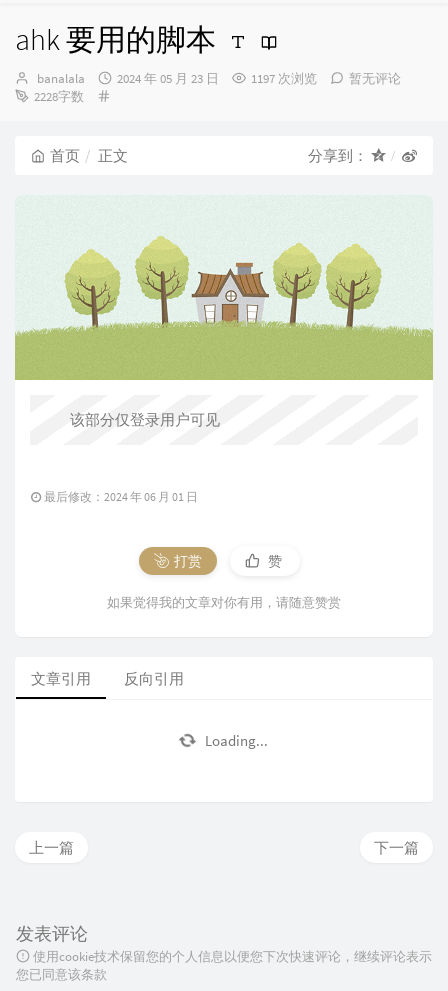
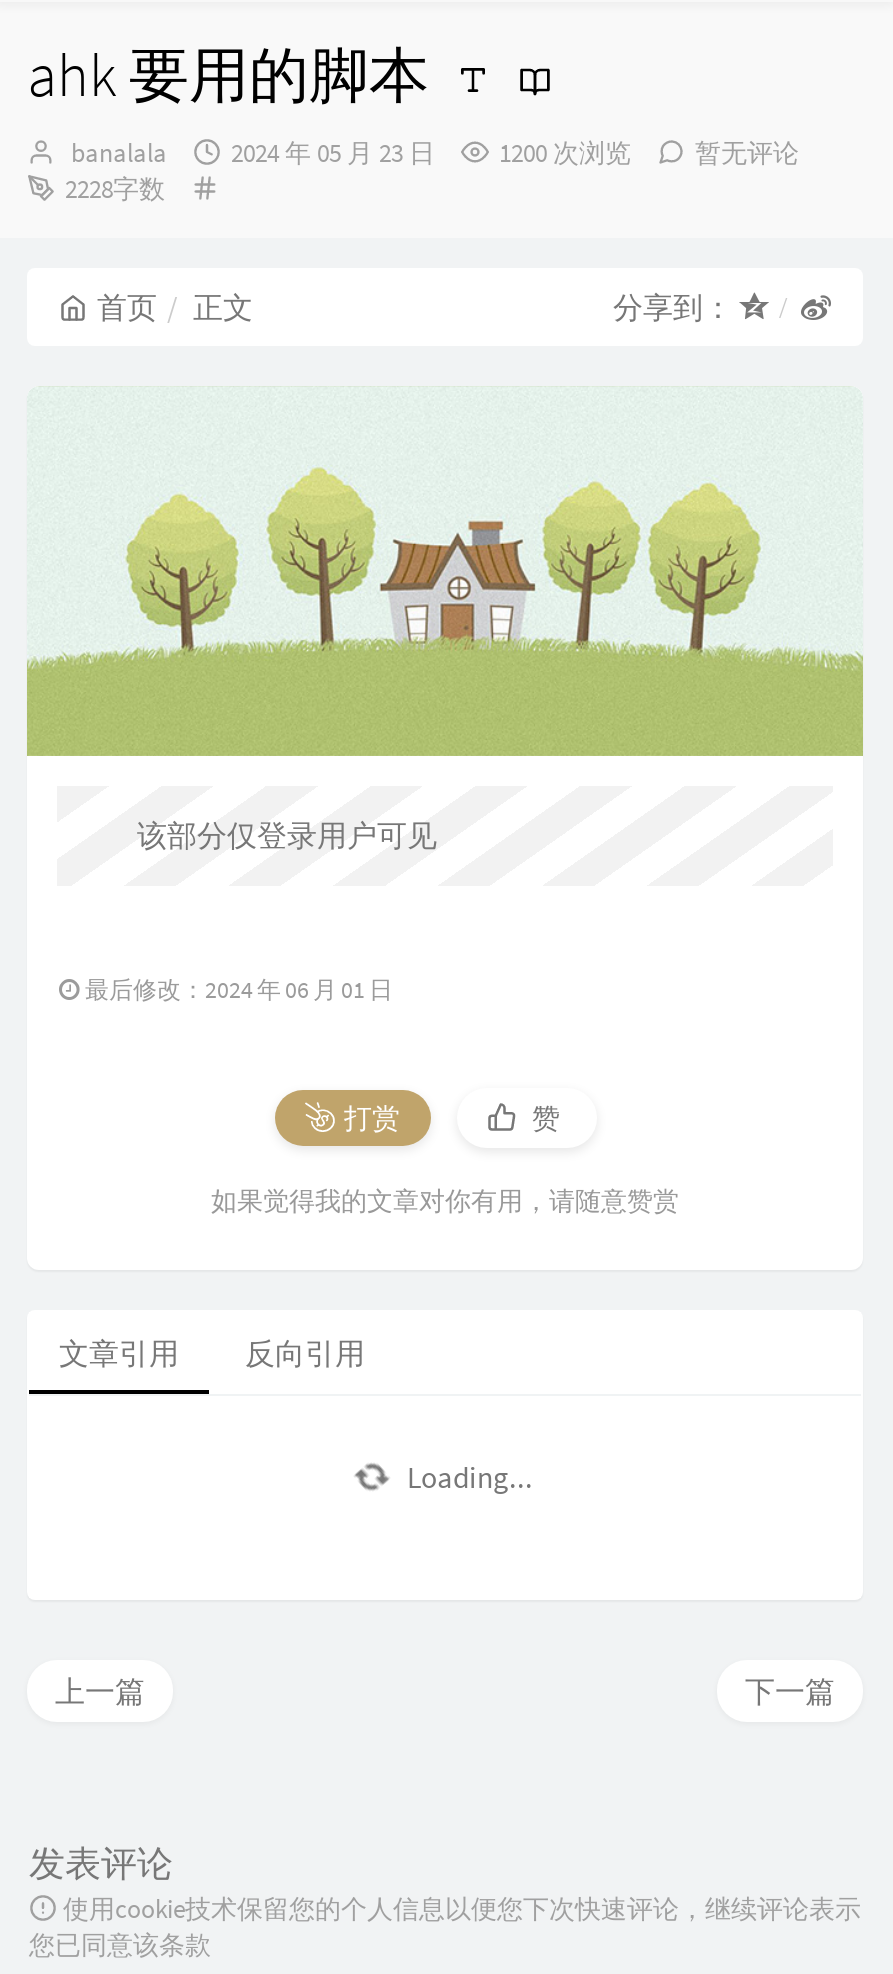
- 1197 次浏览
+ 1200 次浏览
